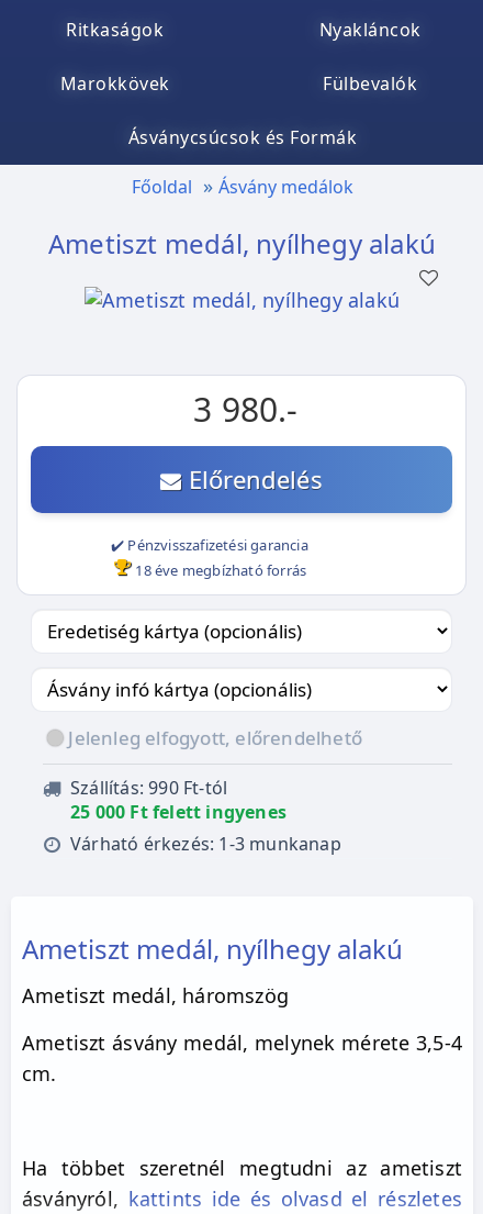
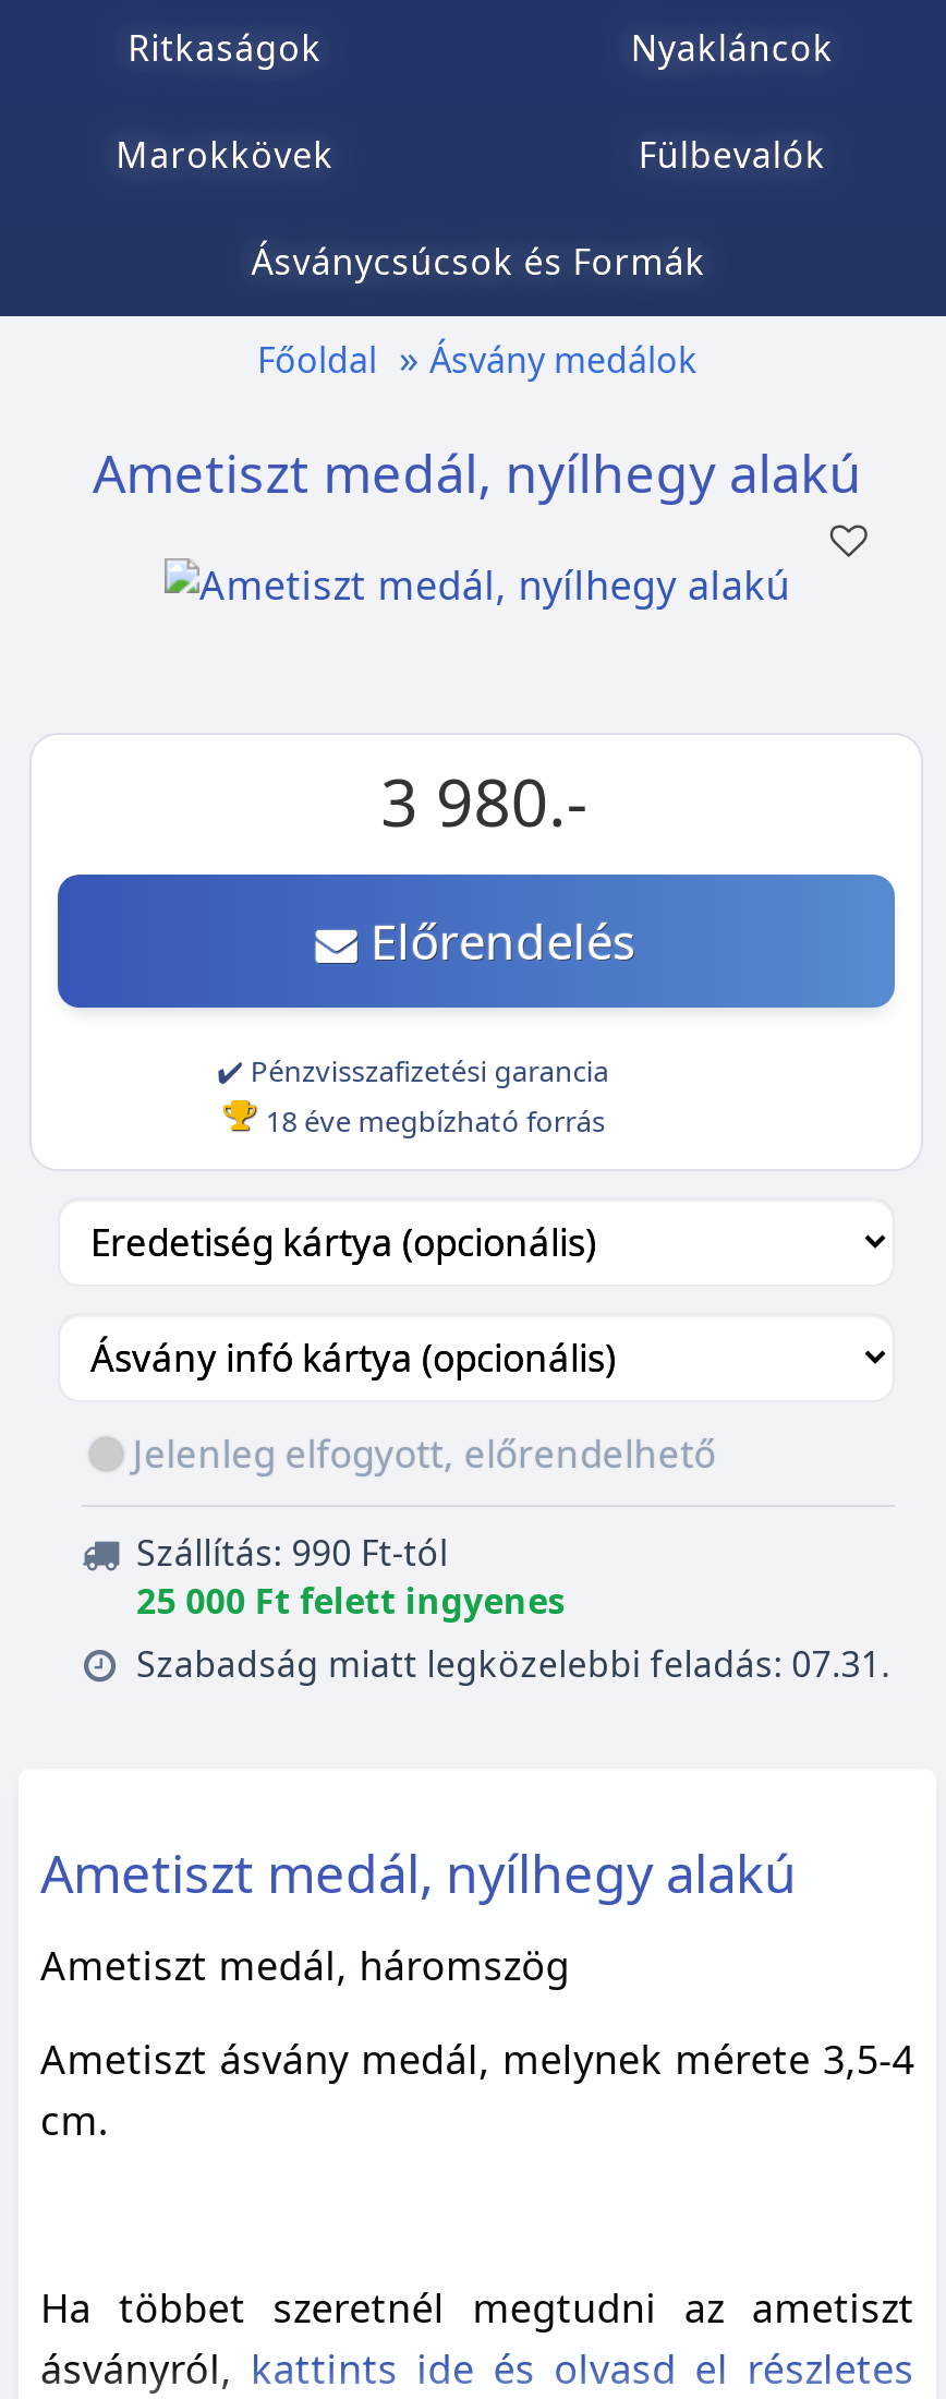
- Várható érkezés: 1-3 munkanap
+ Szabadság miatt legközelebbi feladás: 07.31.
